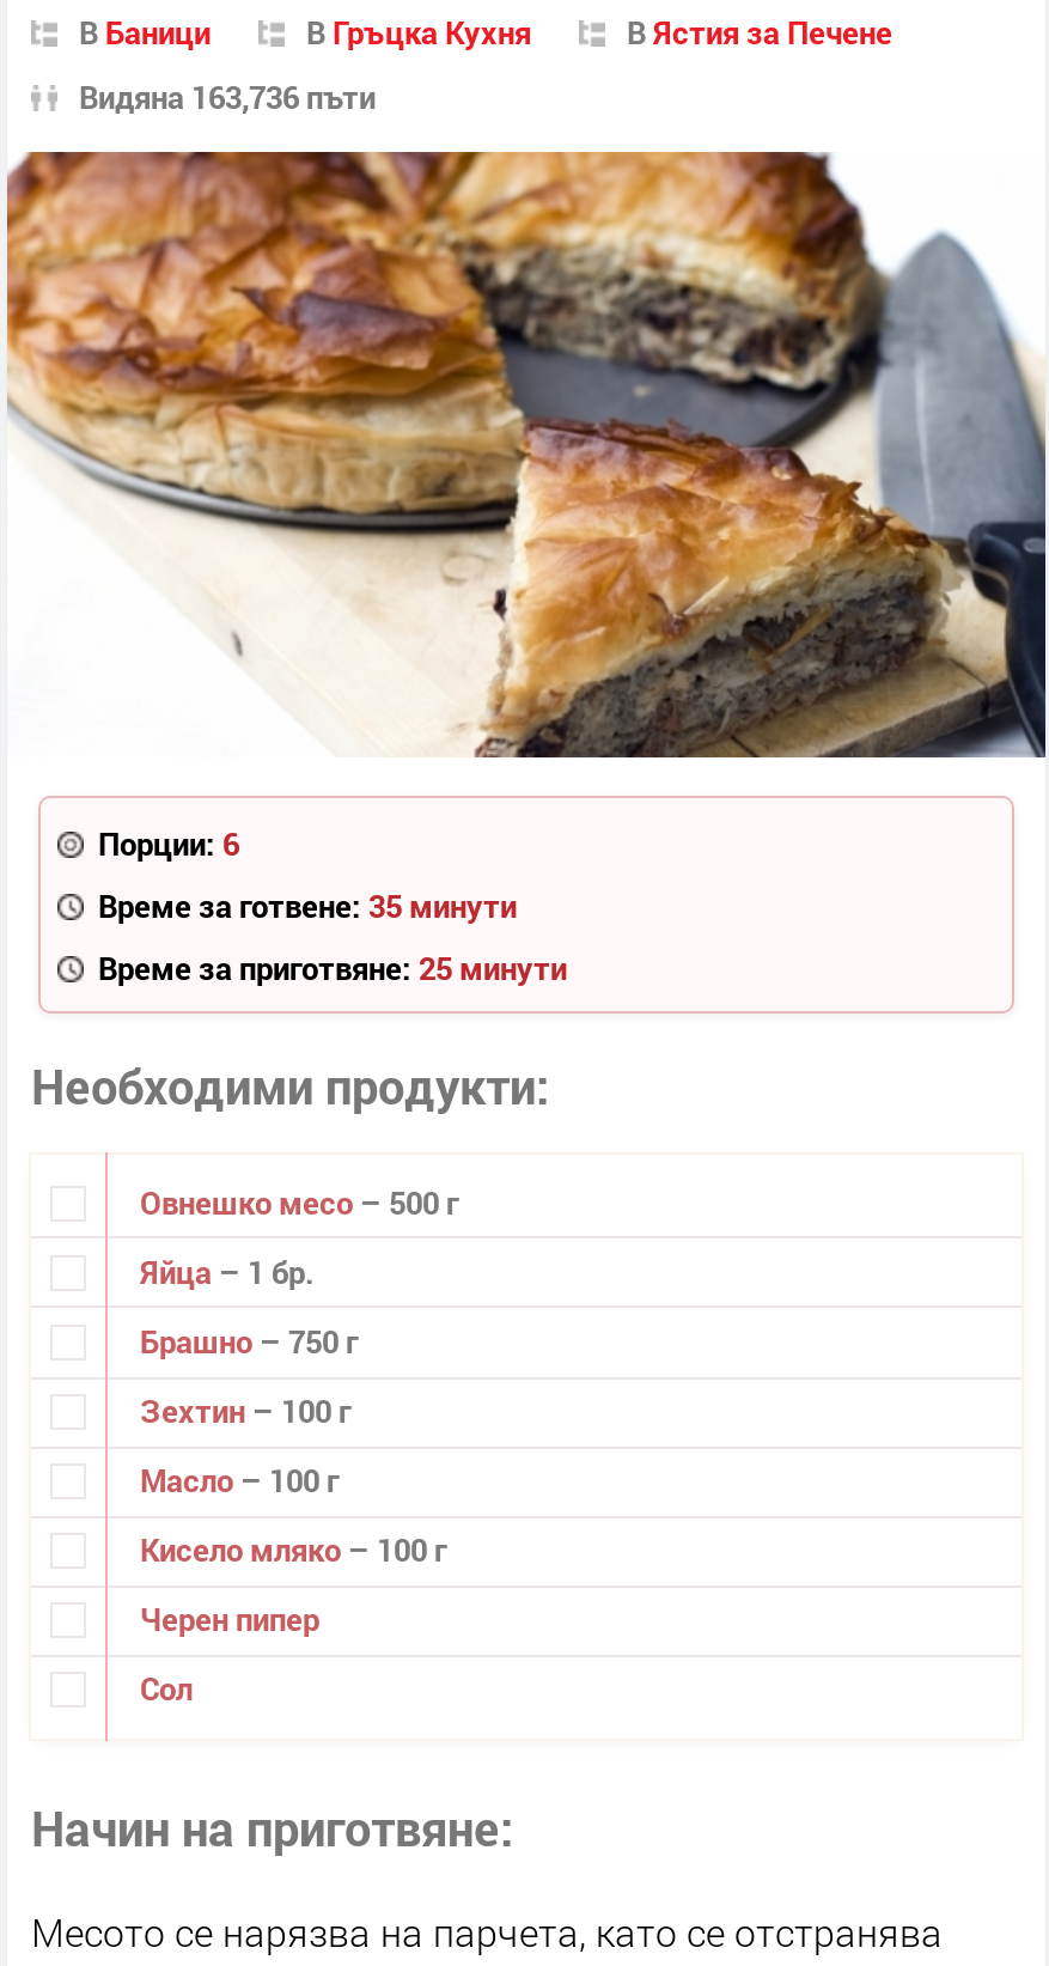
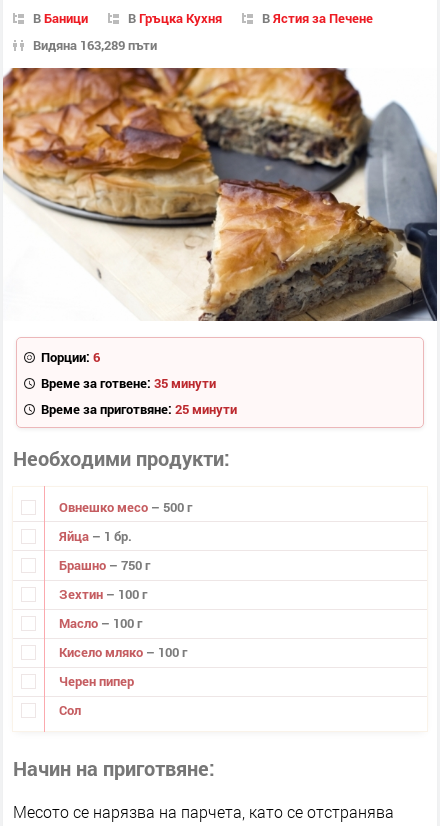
- Видяна 163,736 пъти
+ Видяна 163,289 пъти
